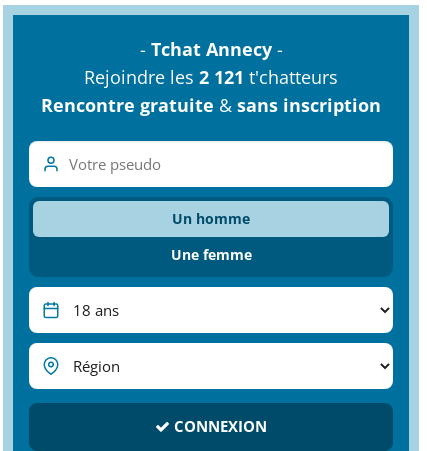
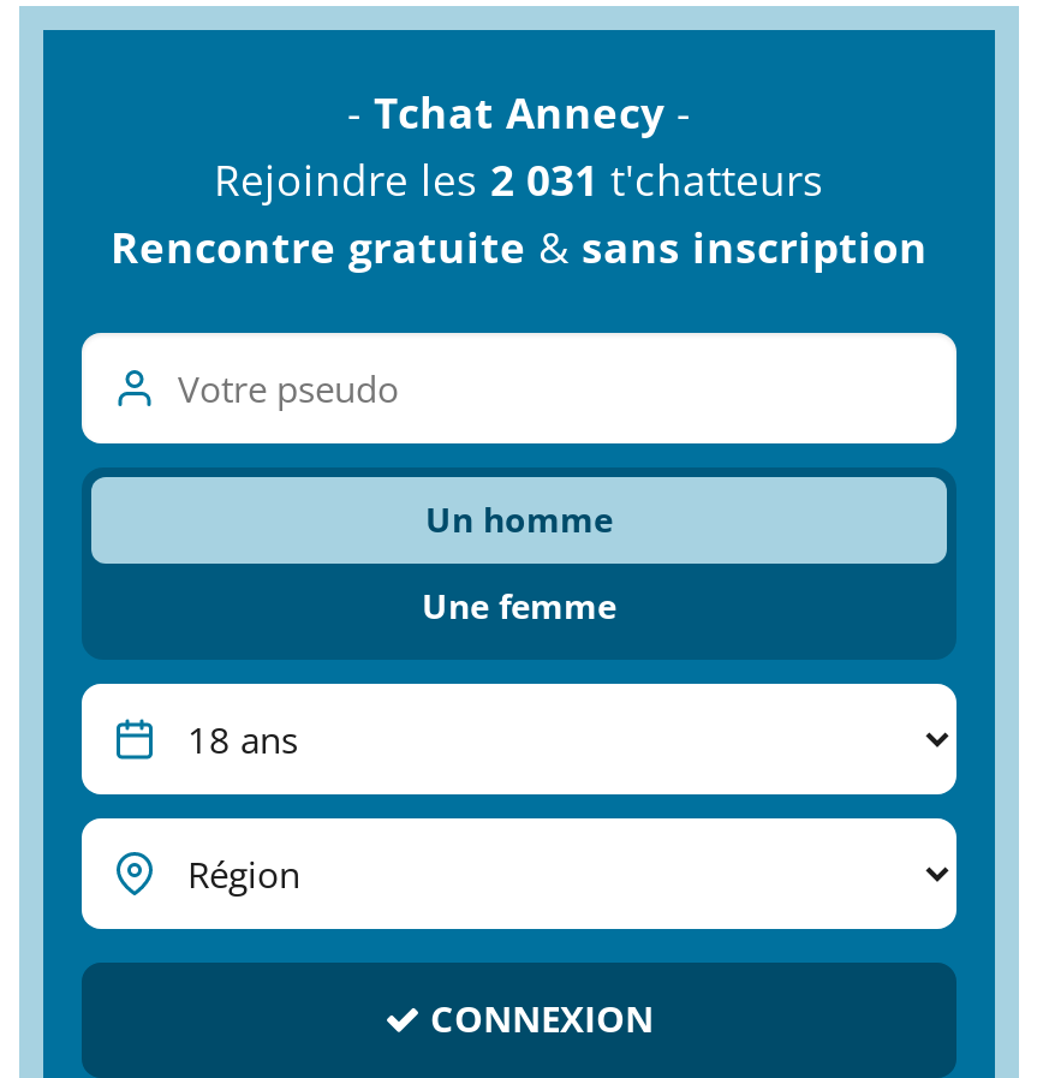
- Rejoindre les 2 121 t'chatteurs
+ Rejoindre les 2 031 t'chatteurs
